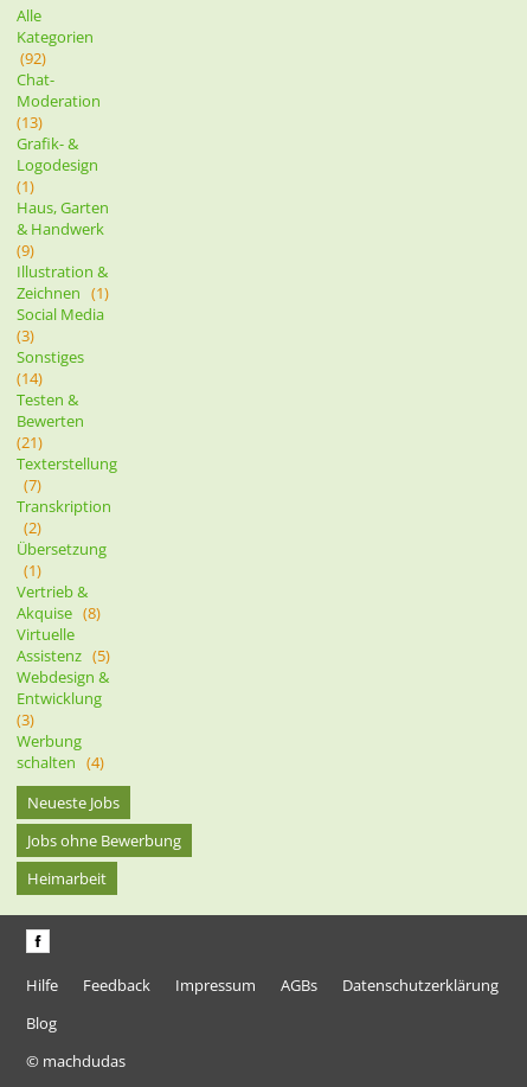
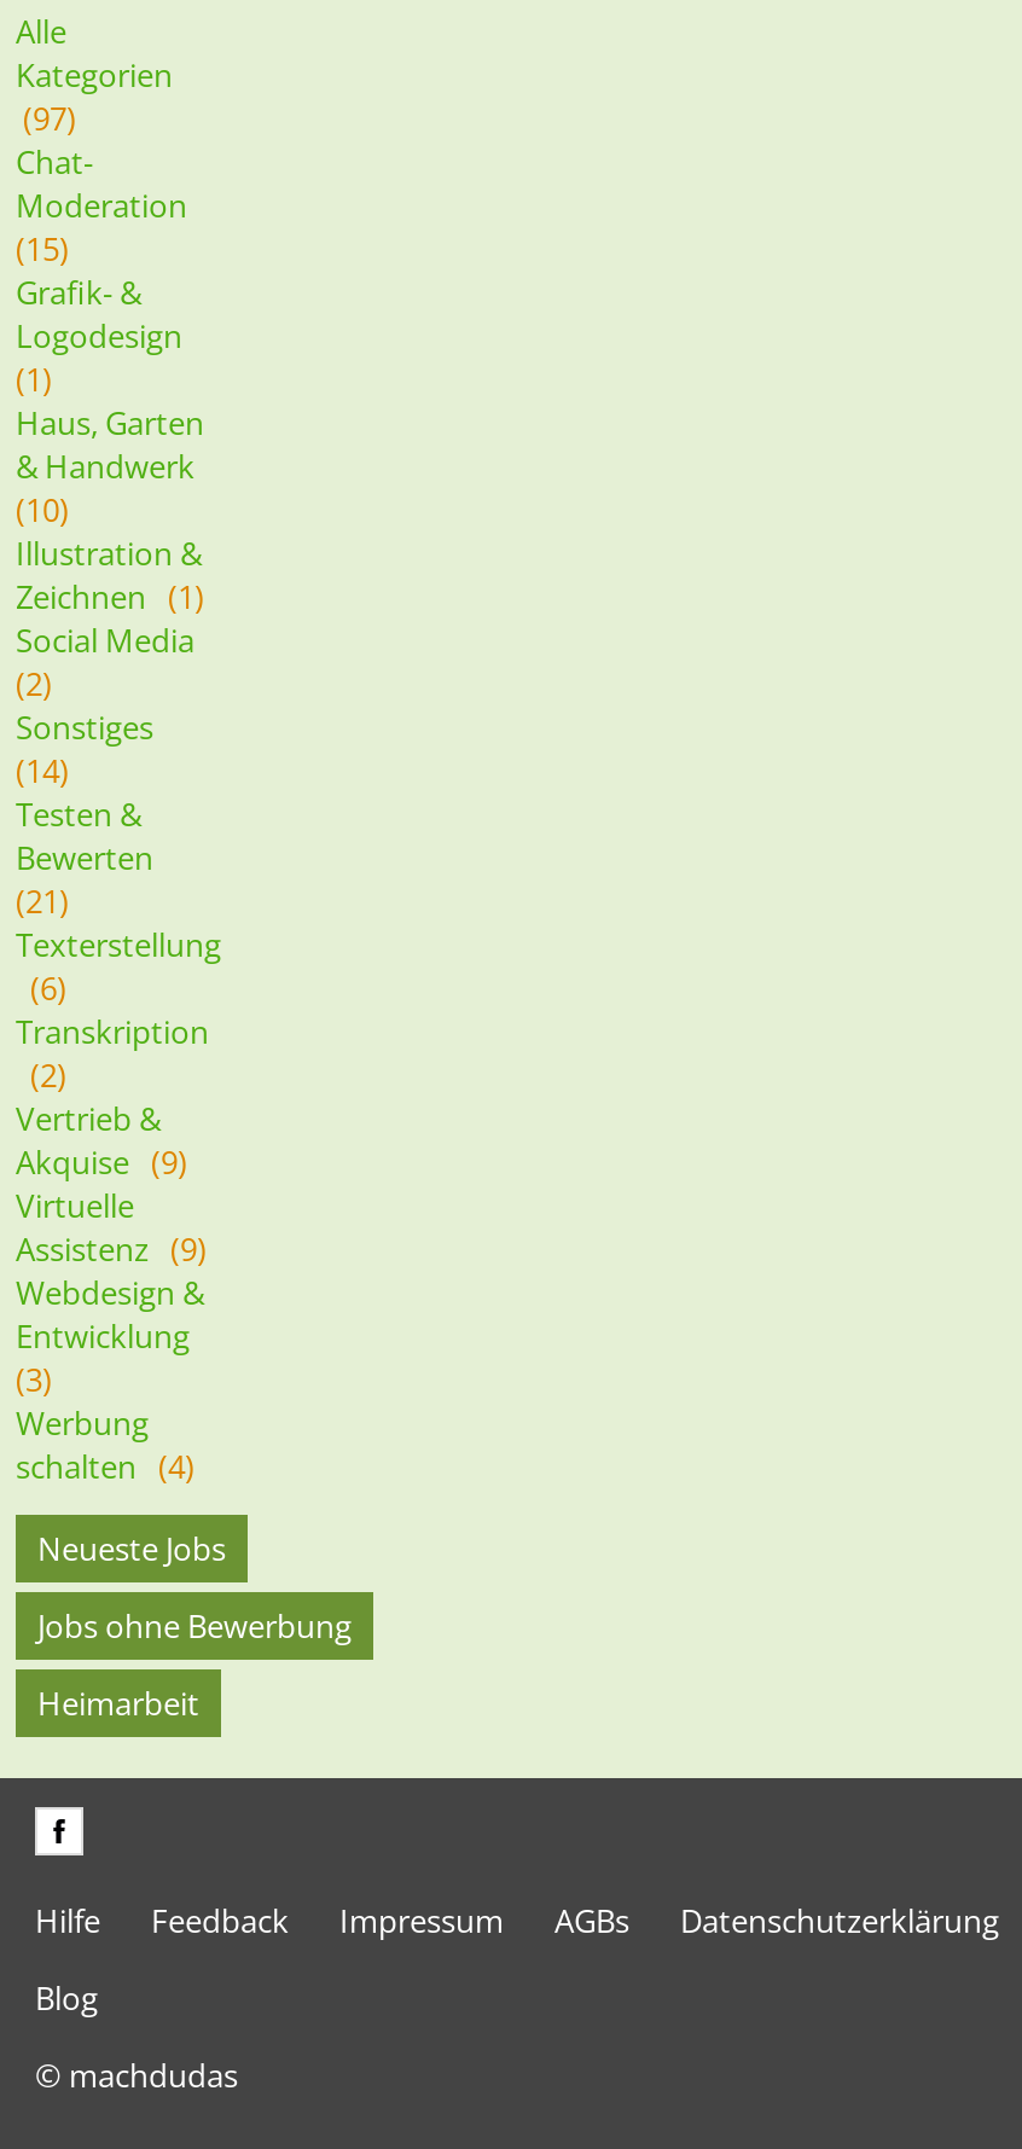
- (92)
+ (97)

- (13)
+ (15)

- (9)
+ (10)

- (3)
+ (2)

- (7)
+ (6)

- Übersetzung
- (1)

- Akquise (8)
+ Akquise (9)

- Assistenz (5)
+ Assistenz (9)
